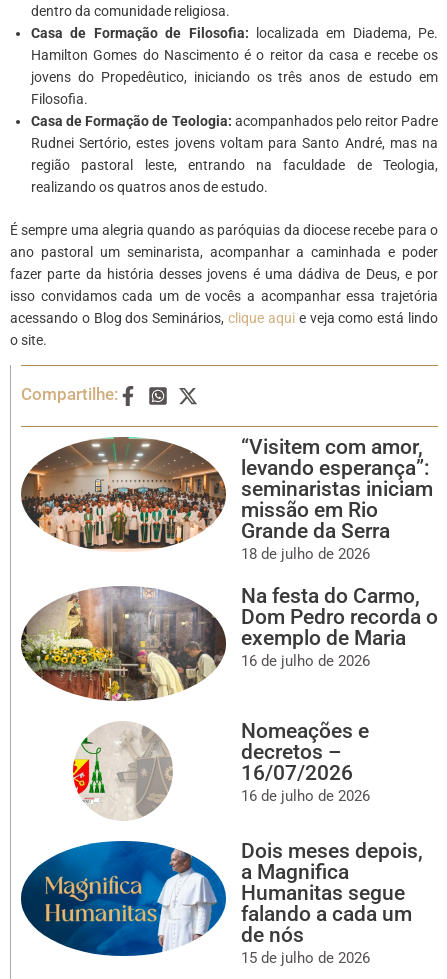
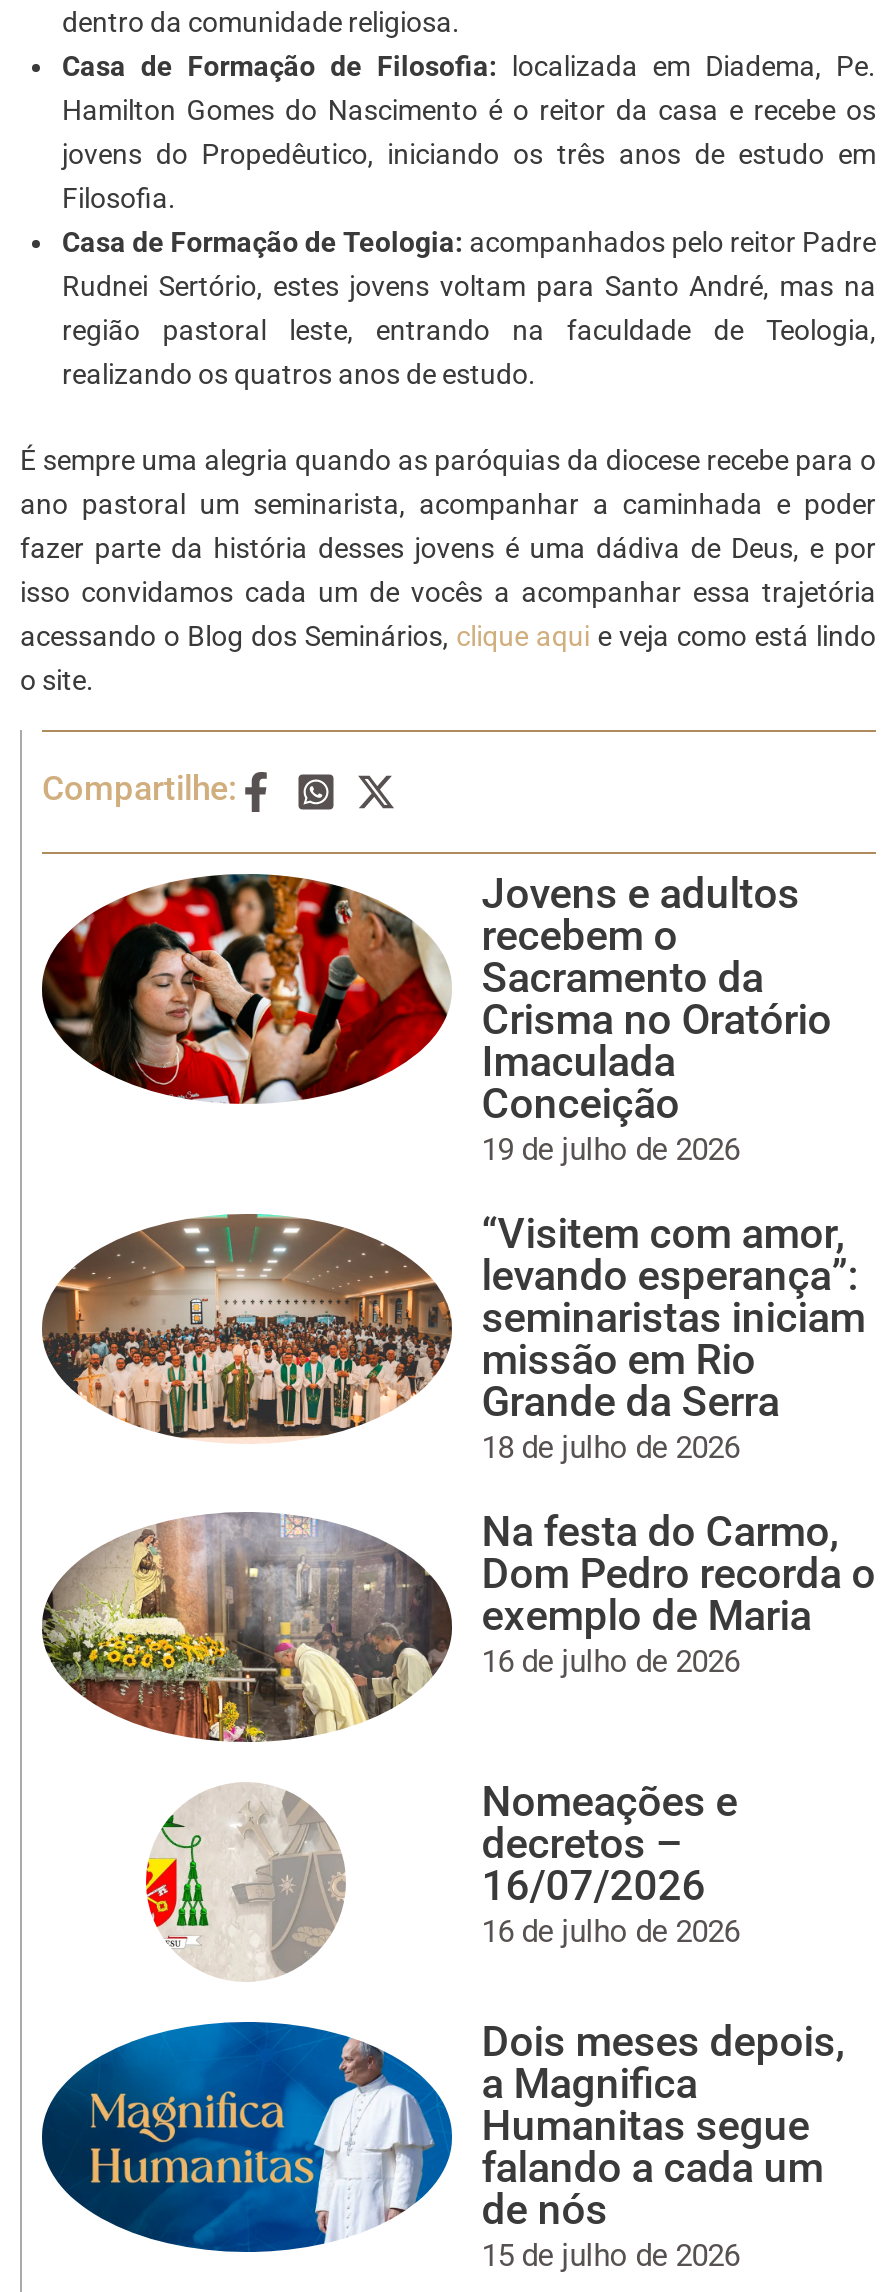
+ [image]
+ Jovens e adultos
+ recebem o
+ Sacramento da
+ Crisma no Oratório
+ Imaculada
+ Conceição
+ 19 de julho de 2026
